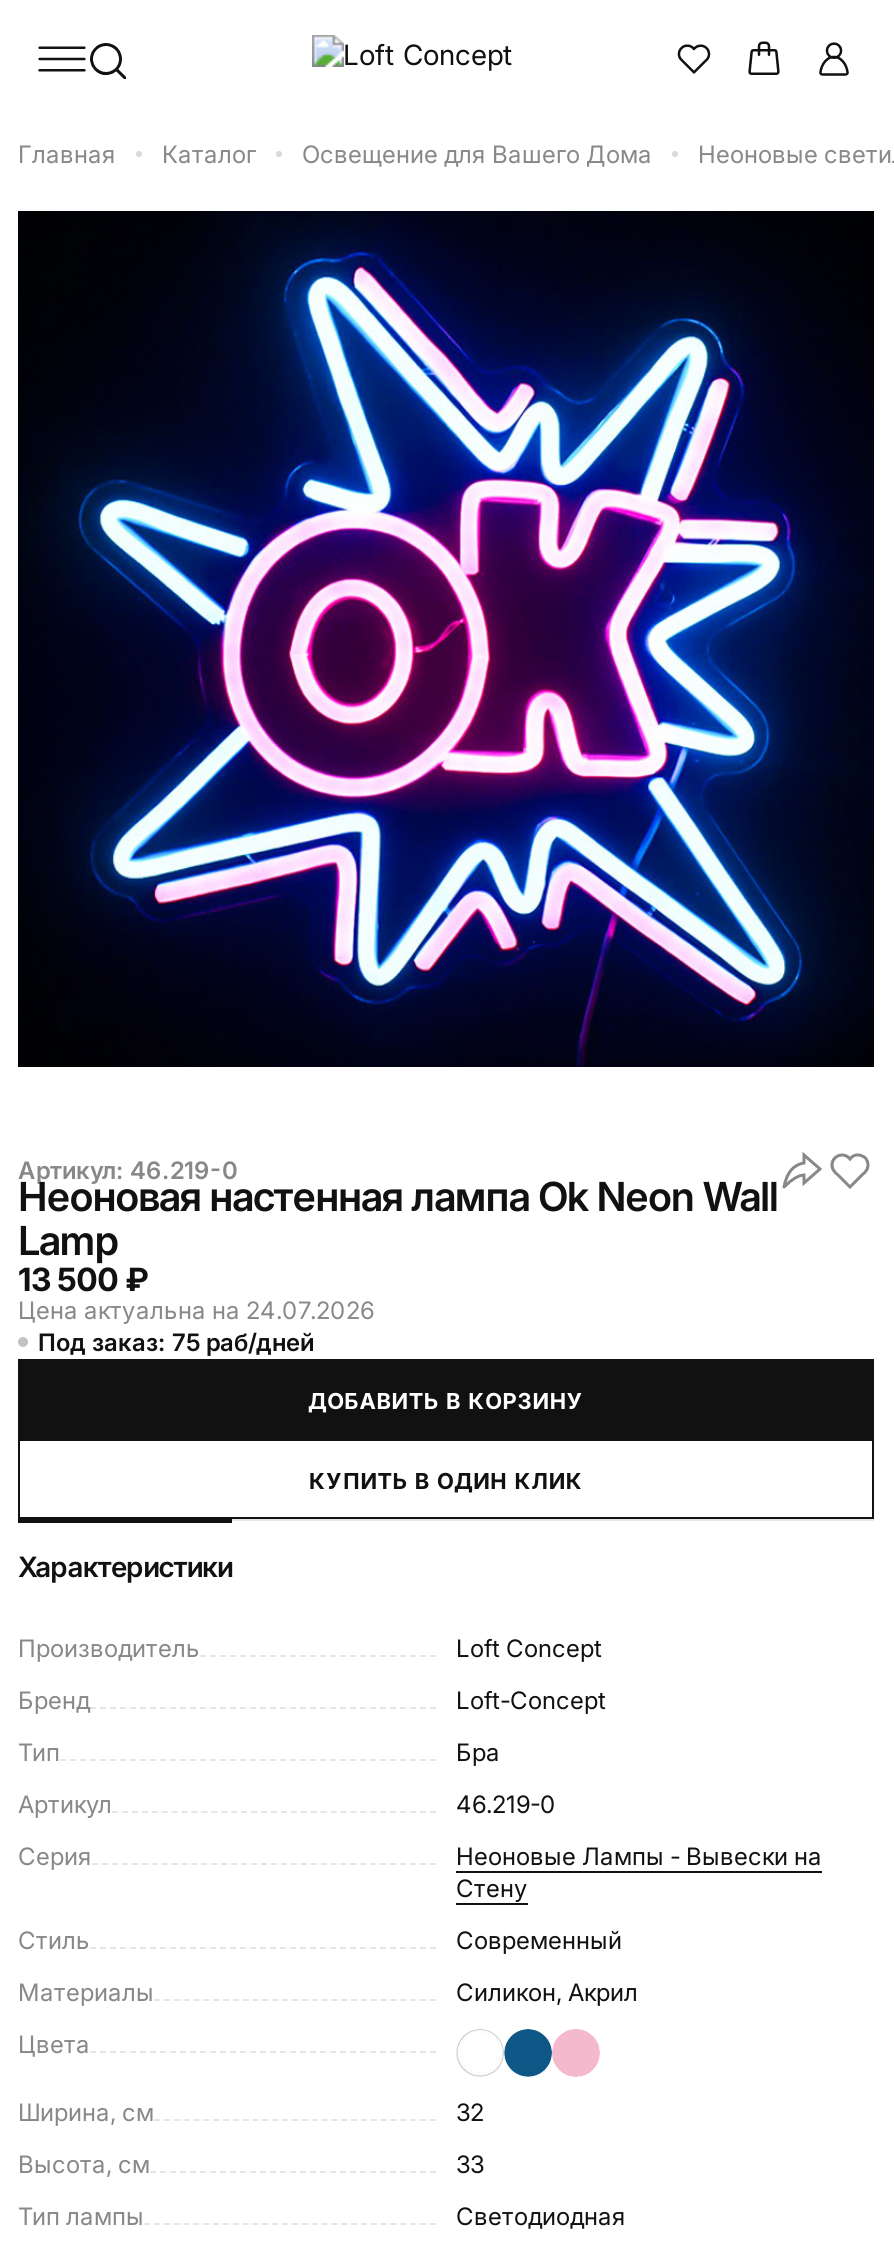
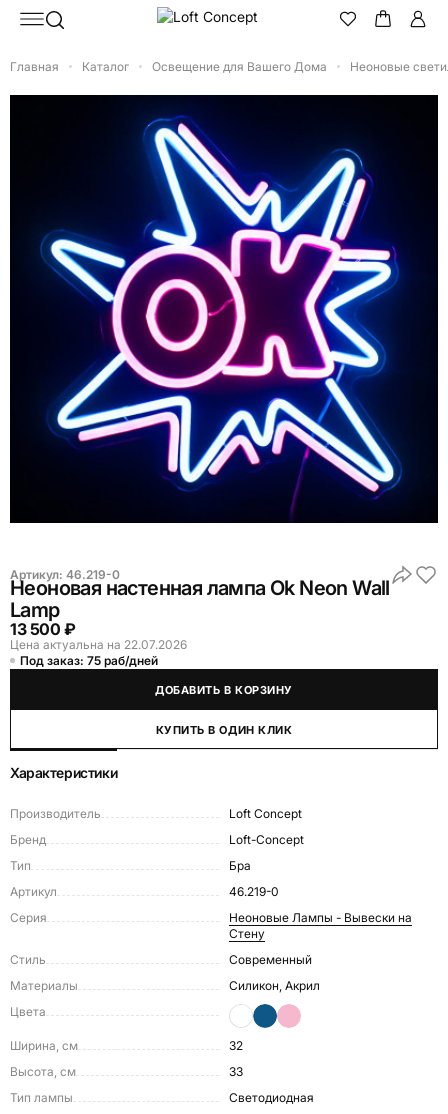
- Цена актуальна на 24.07.2026
+ Цена актуальна на 22.07.2026
